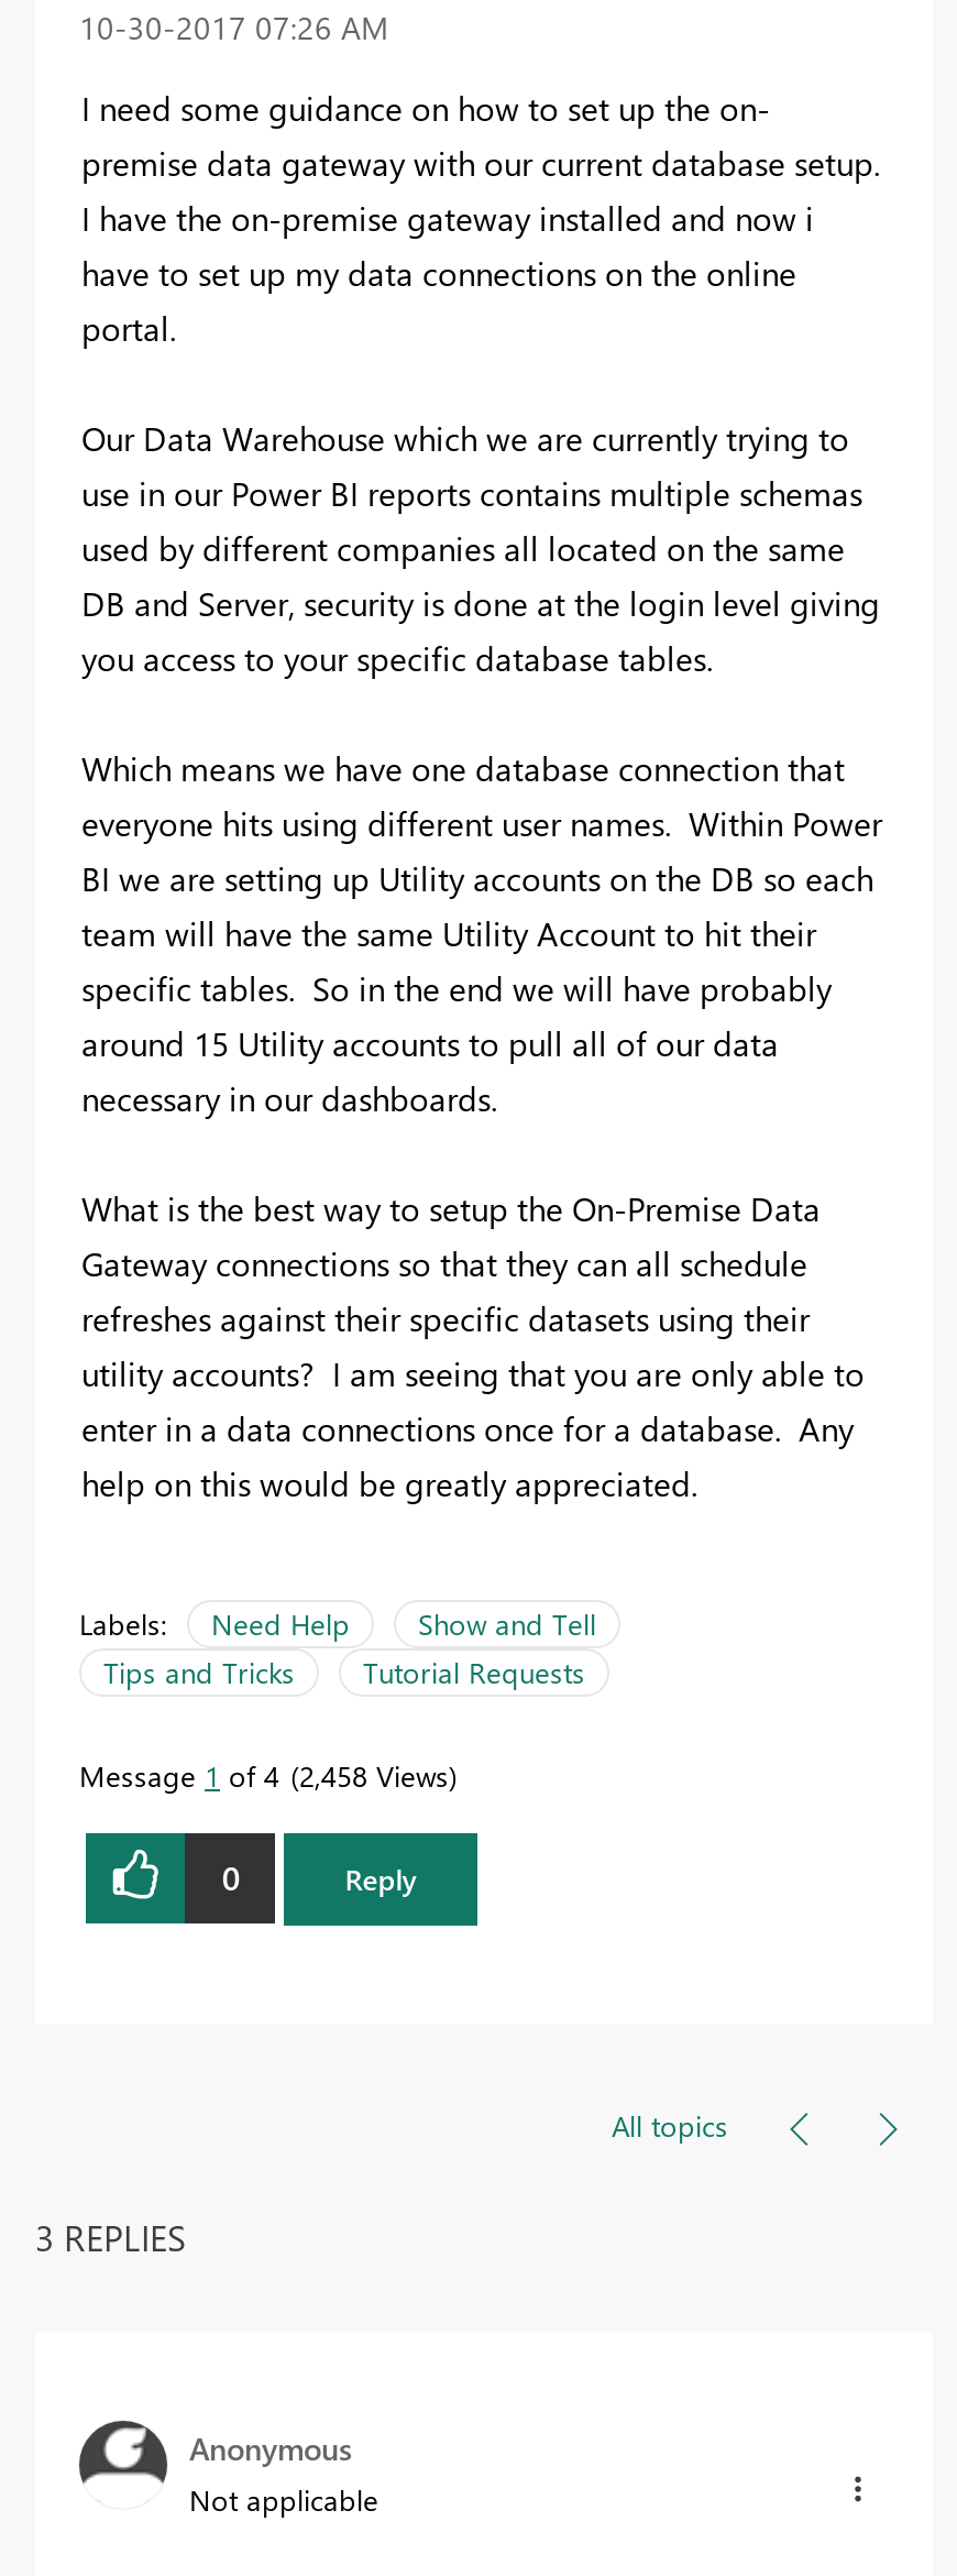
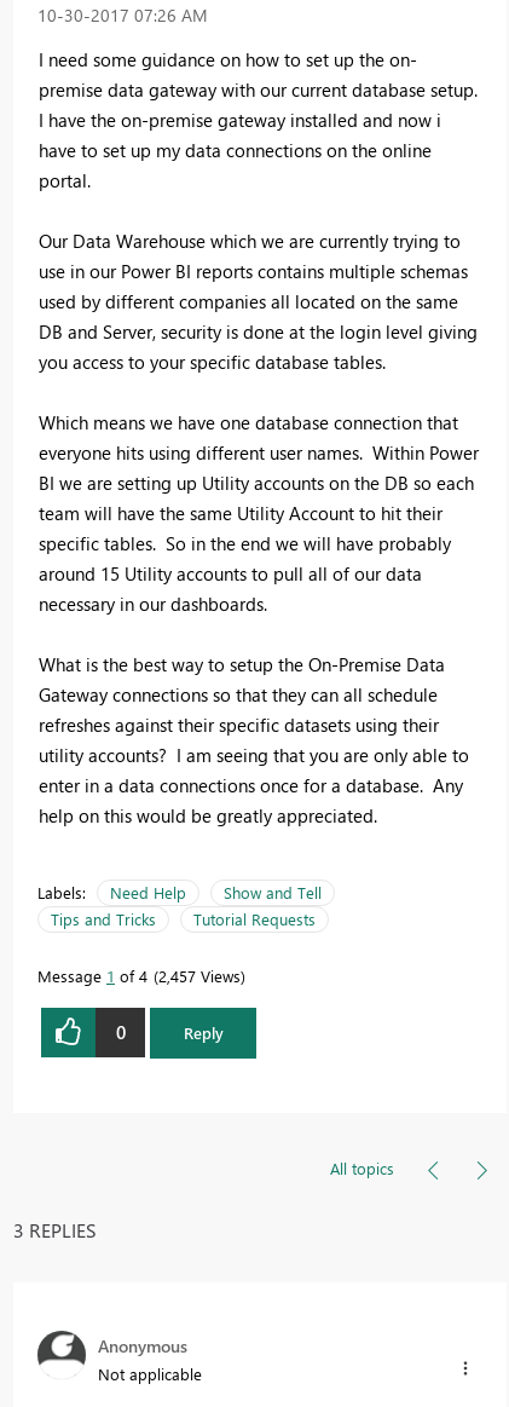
- Message 1 of 4 2,458 Views
+ Message 1 of 4 2,457 Views
